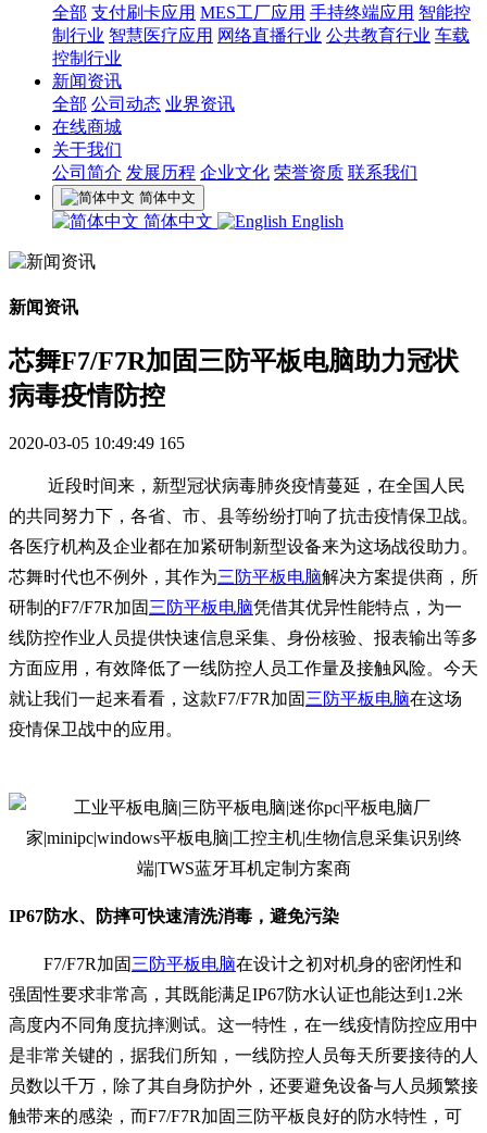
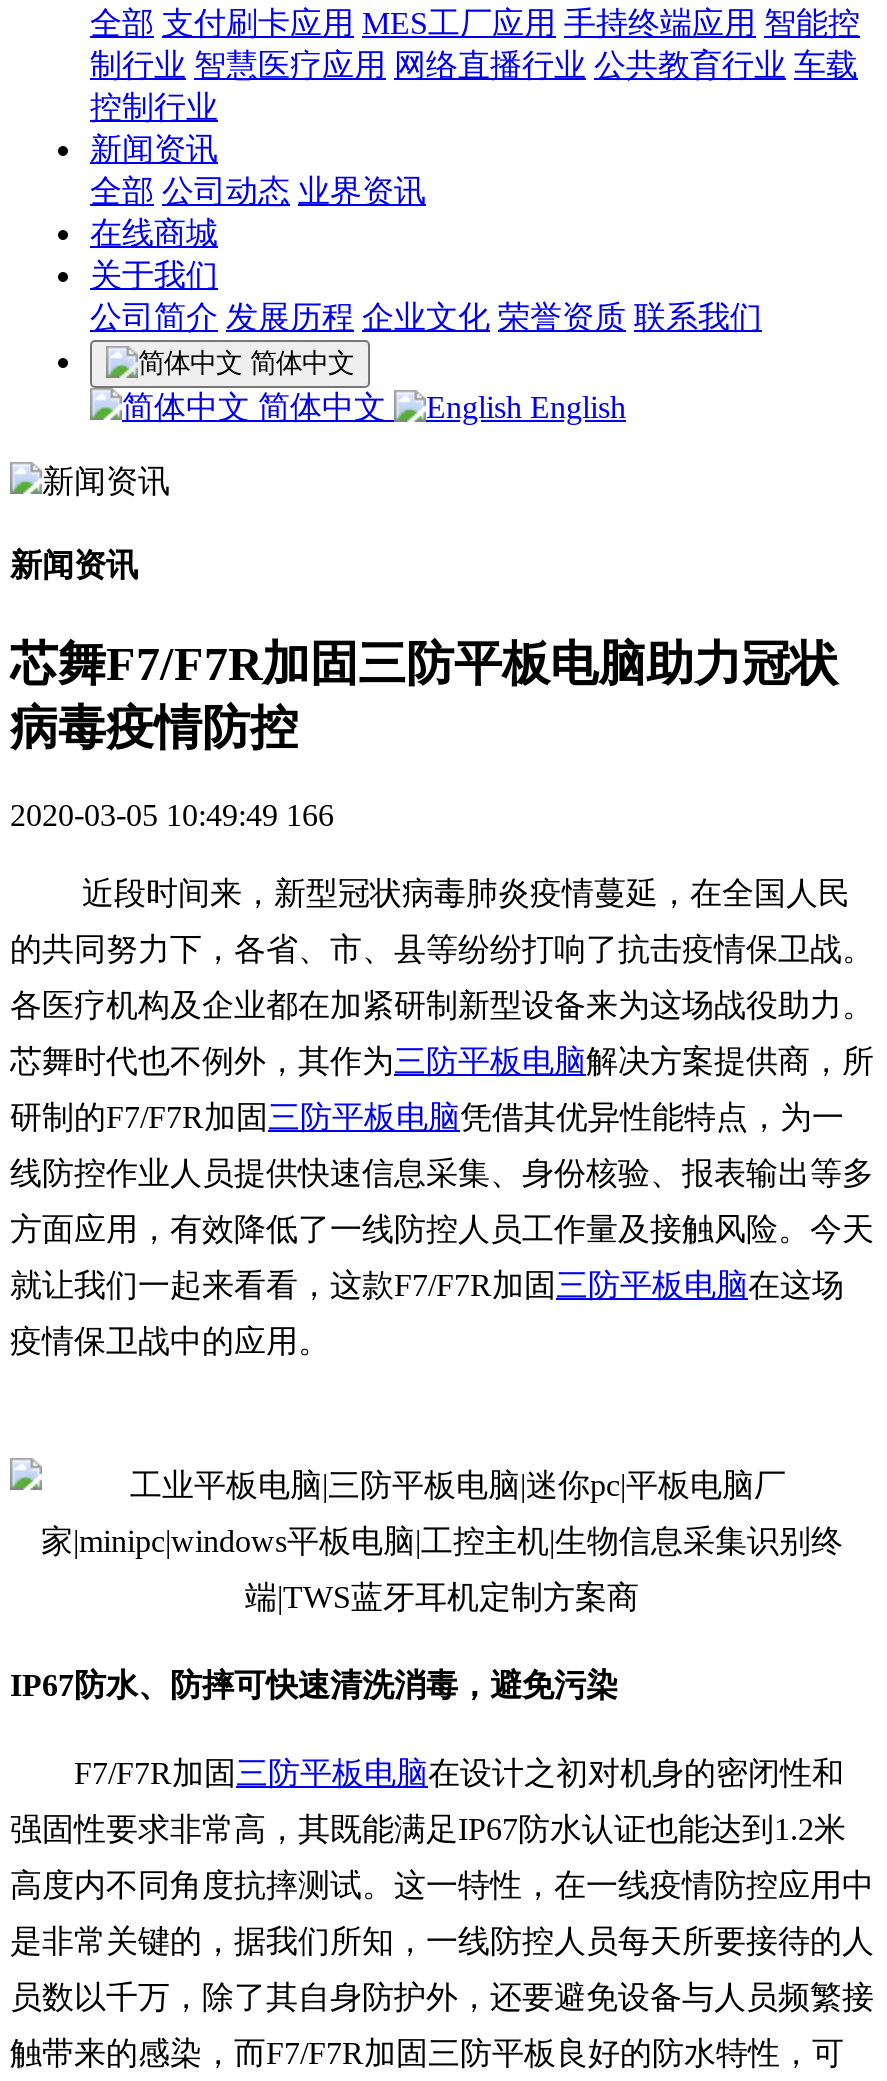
- 2020-03-05 10:49:49 165
+ 2020-03-05 10:49:49 166
